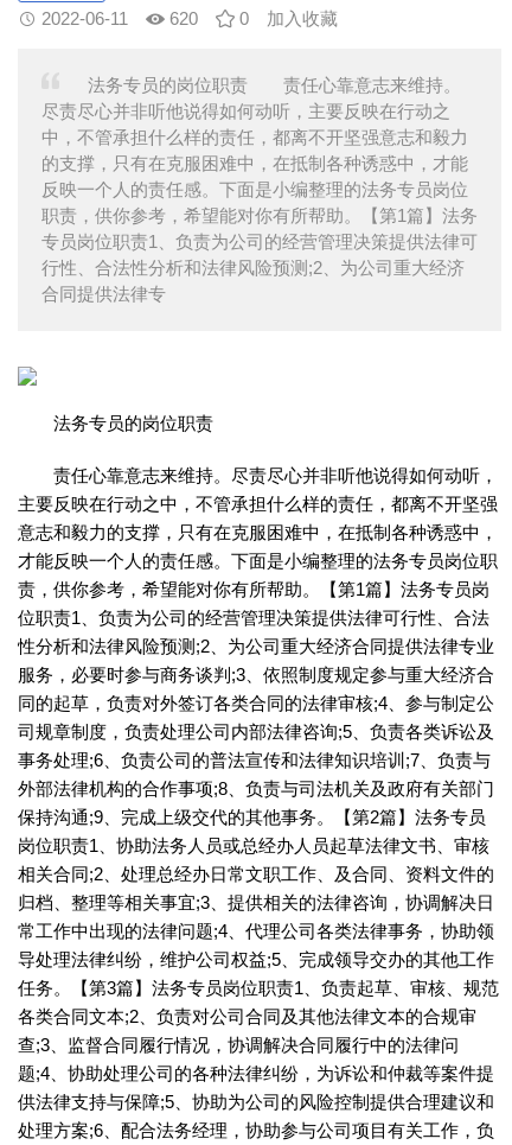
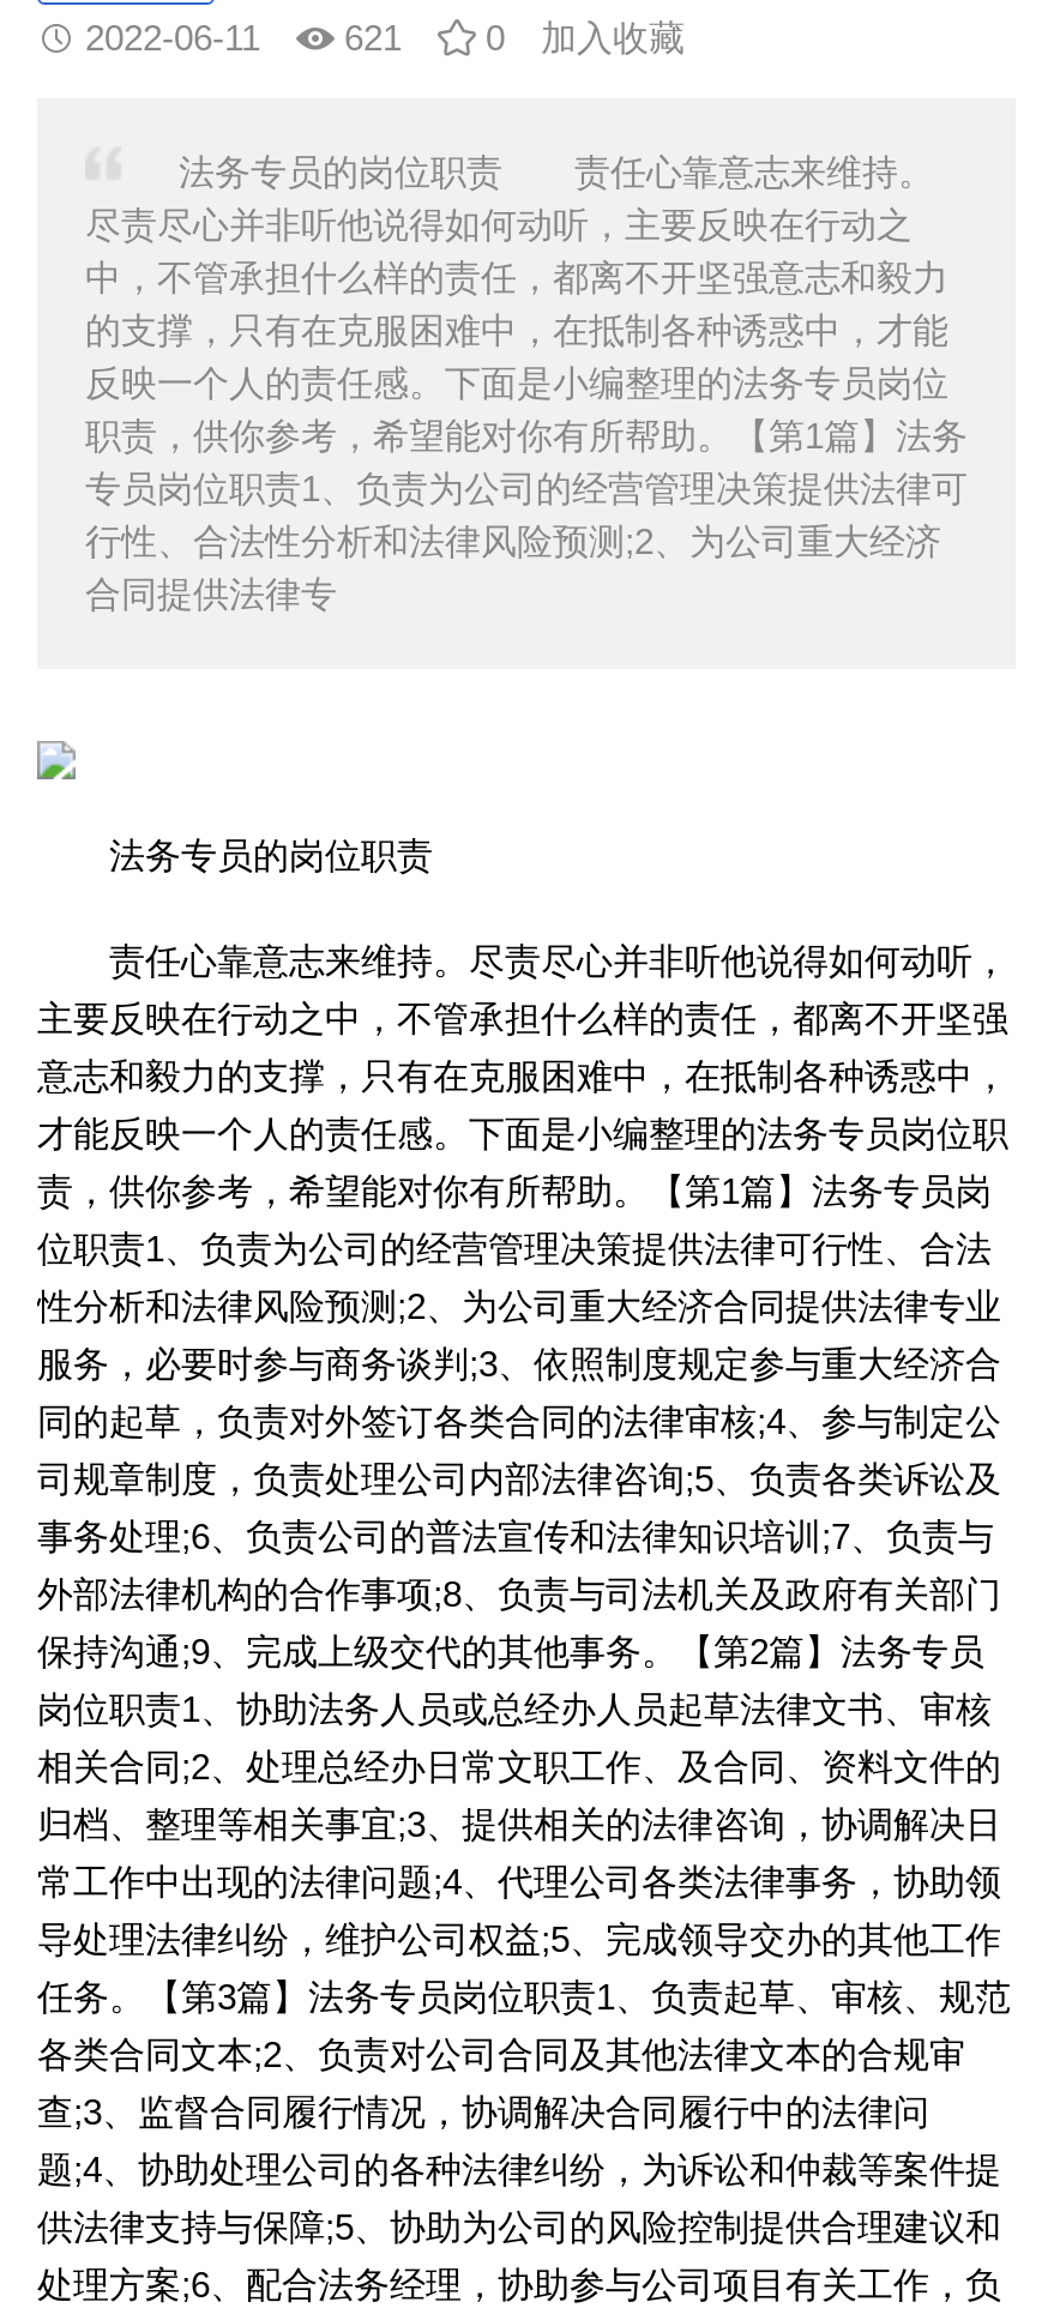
- 620
+ 621
